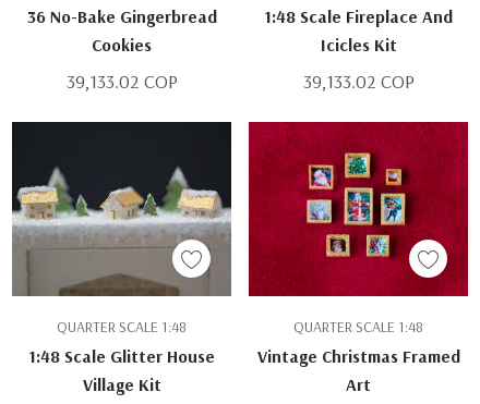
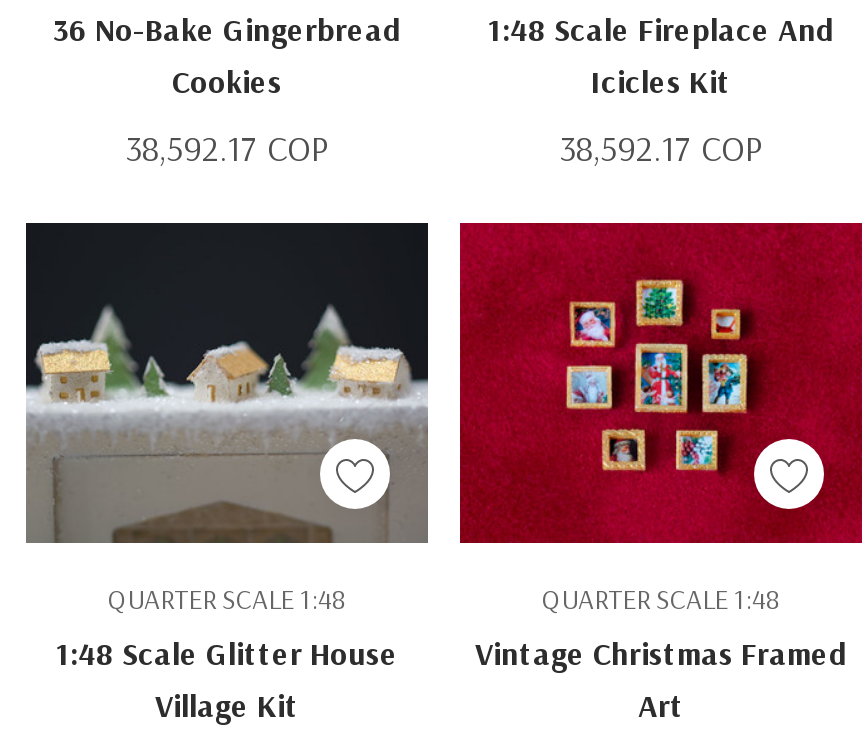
- 39,133.02 COP
+ 38,592.17 COP

- 39,133.02 COP
+ 38,592.17 COP
